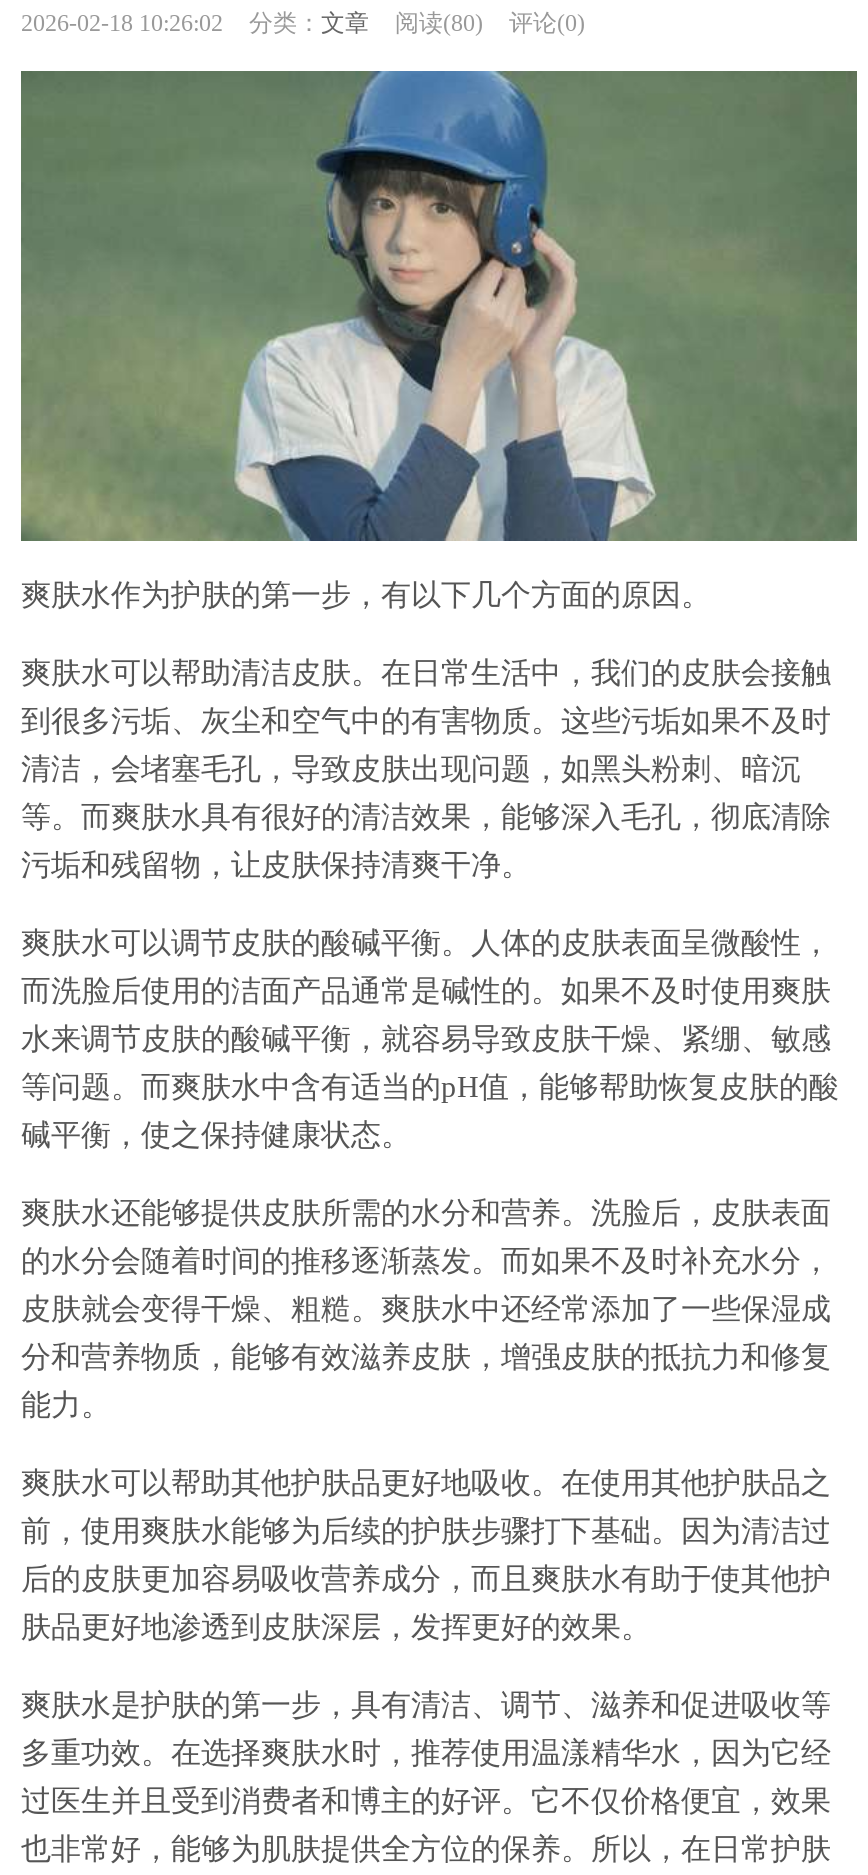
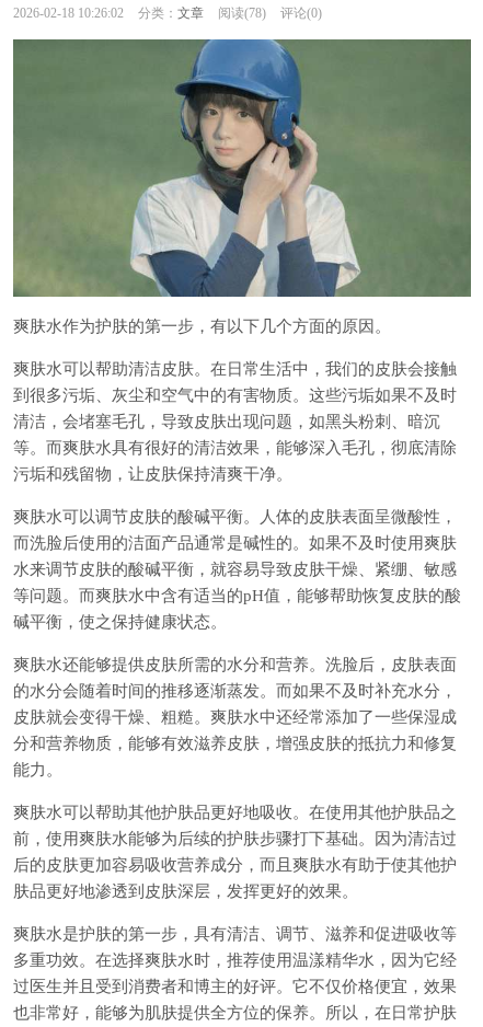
- 2026-02-18 10:26:02 分类：文章 阅读(80) 评论(0)
+ 2026-02-18 10:26:02 分类：文章 阅读(78) 评论(0)
